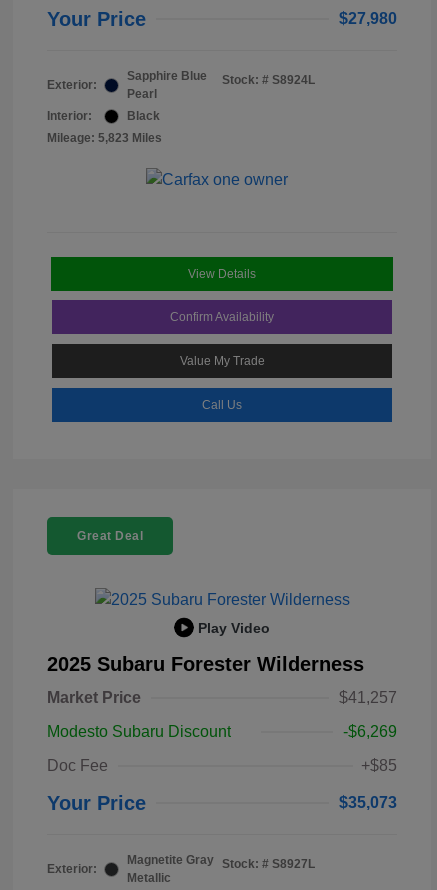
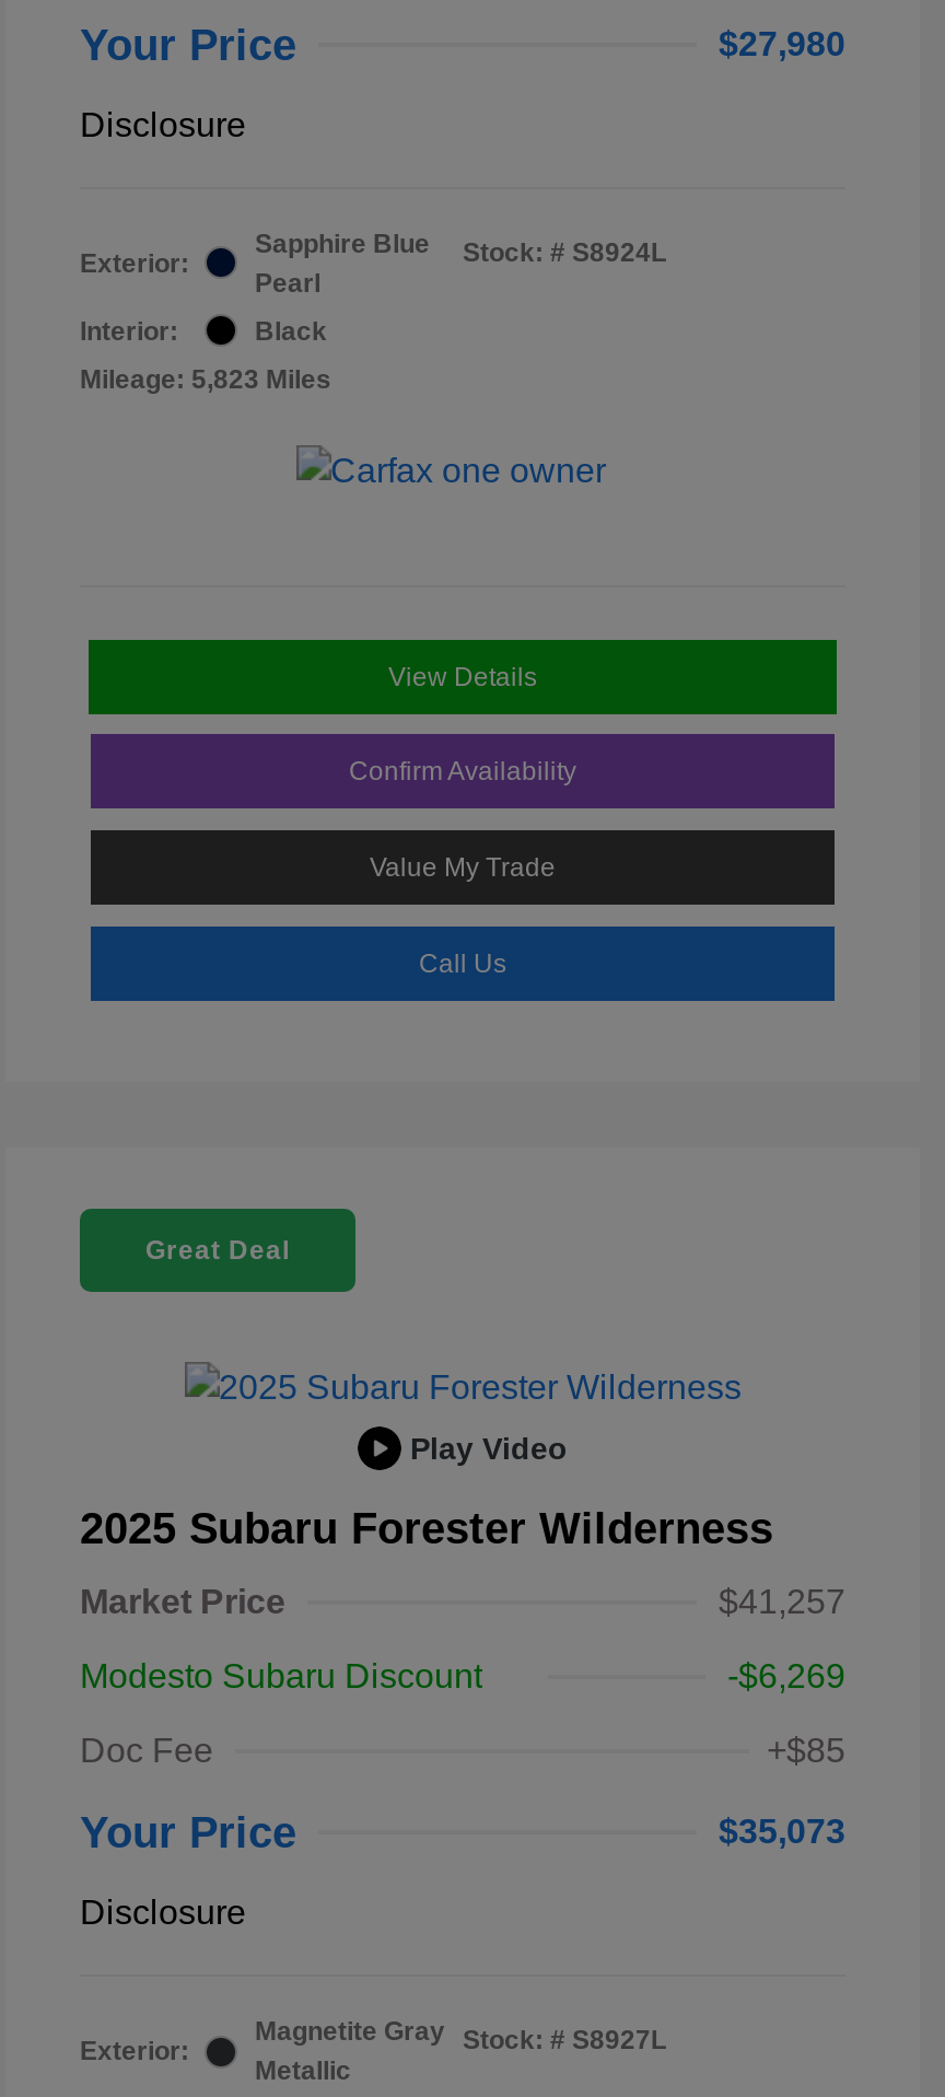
+ Disclosure

+ Disclosure
